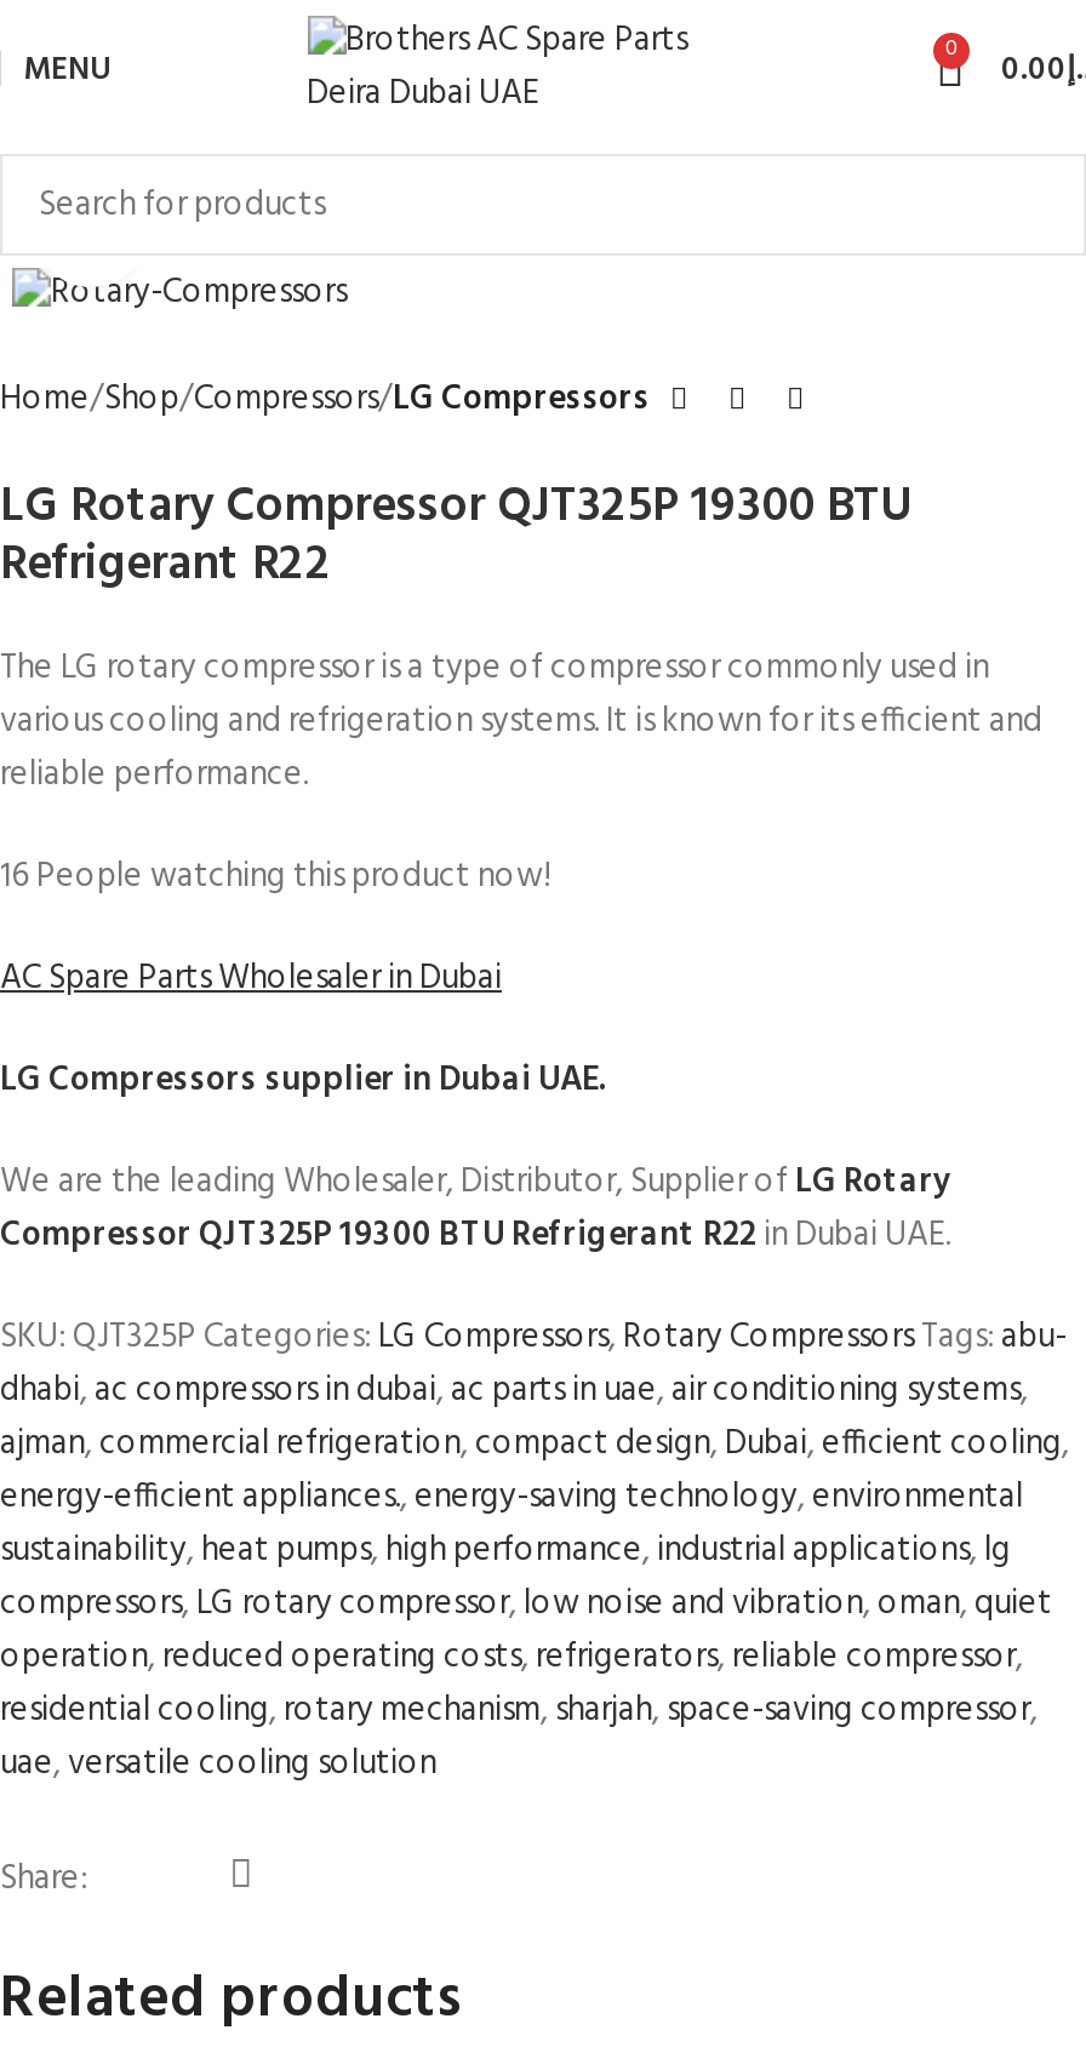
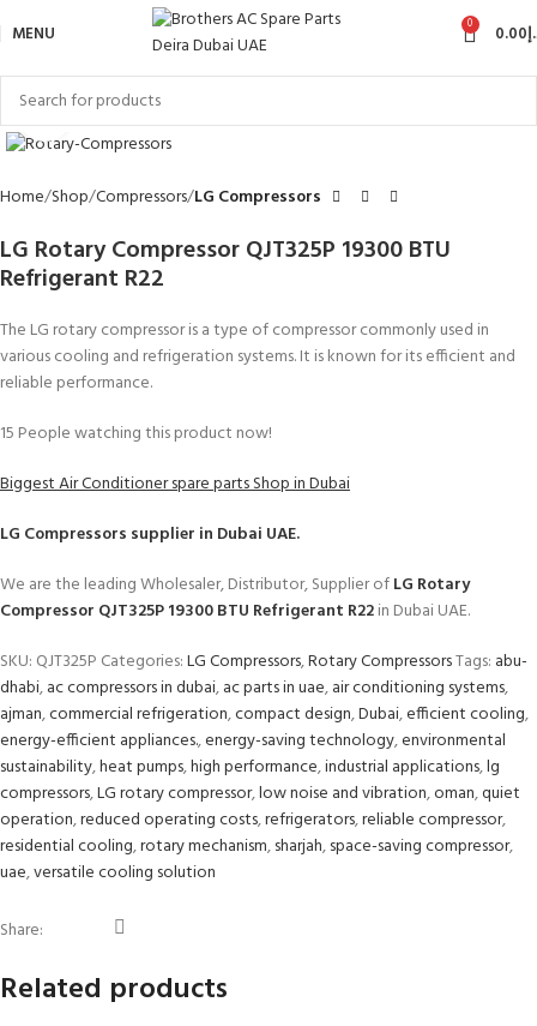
- 16 People watching this product now!
+ 15 People watching this product now!

- AC Spare Parts Wholesaler in Dubai
+ Biggest Air Conditioner spare parts Shop in Dubai
